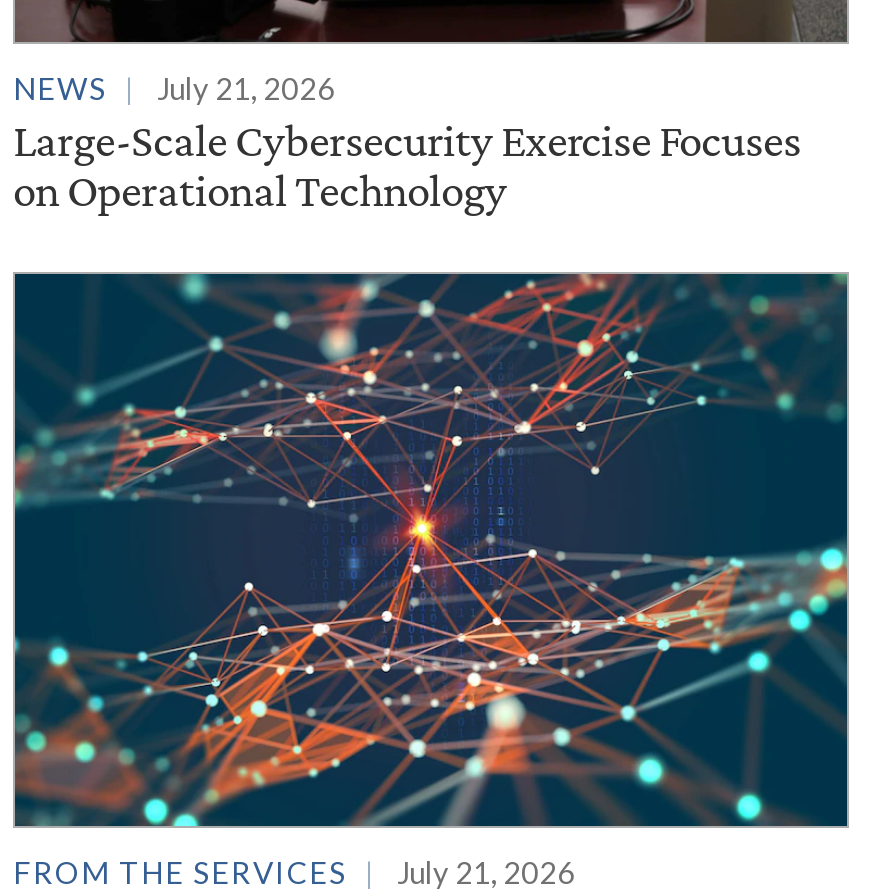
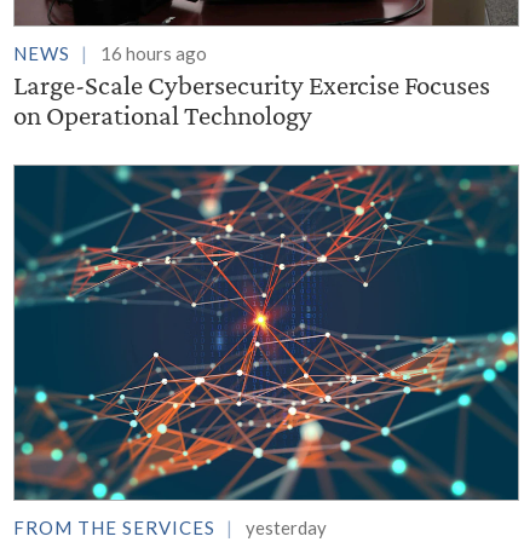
- NEWS July 21, 2026
+ NEWS 16 hours ago

- July 21, 2026
+ yesterday
